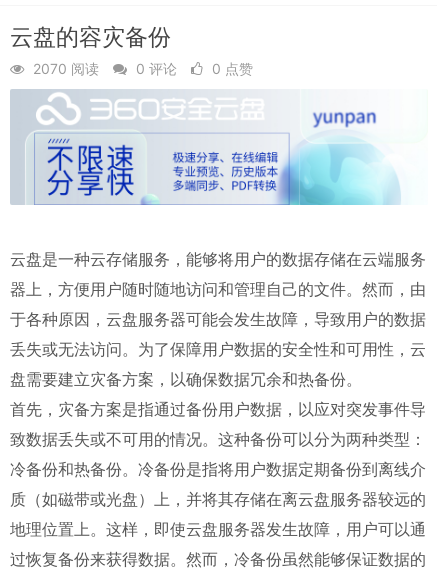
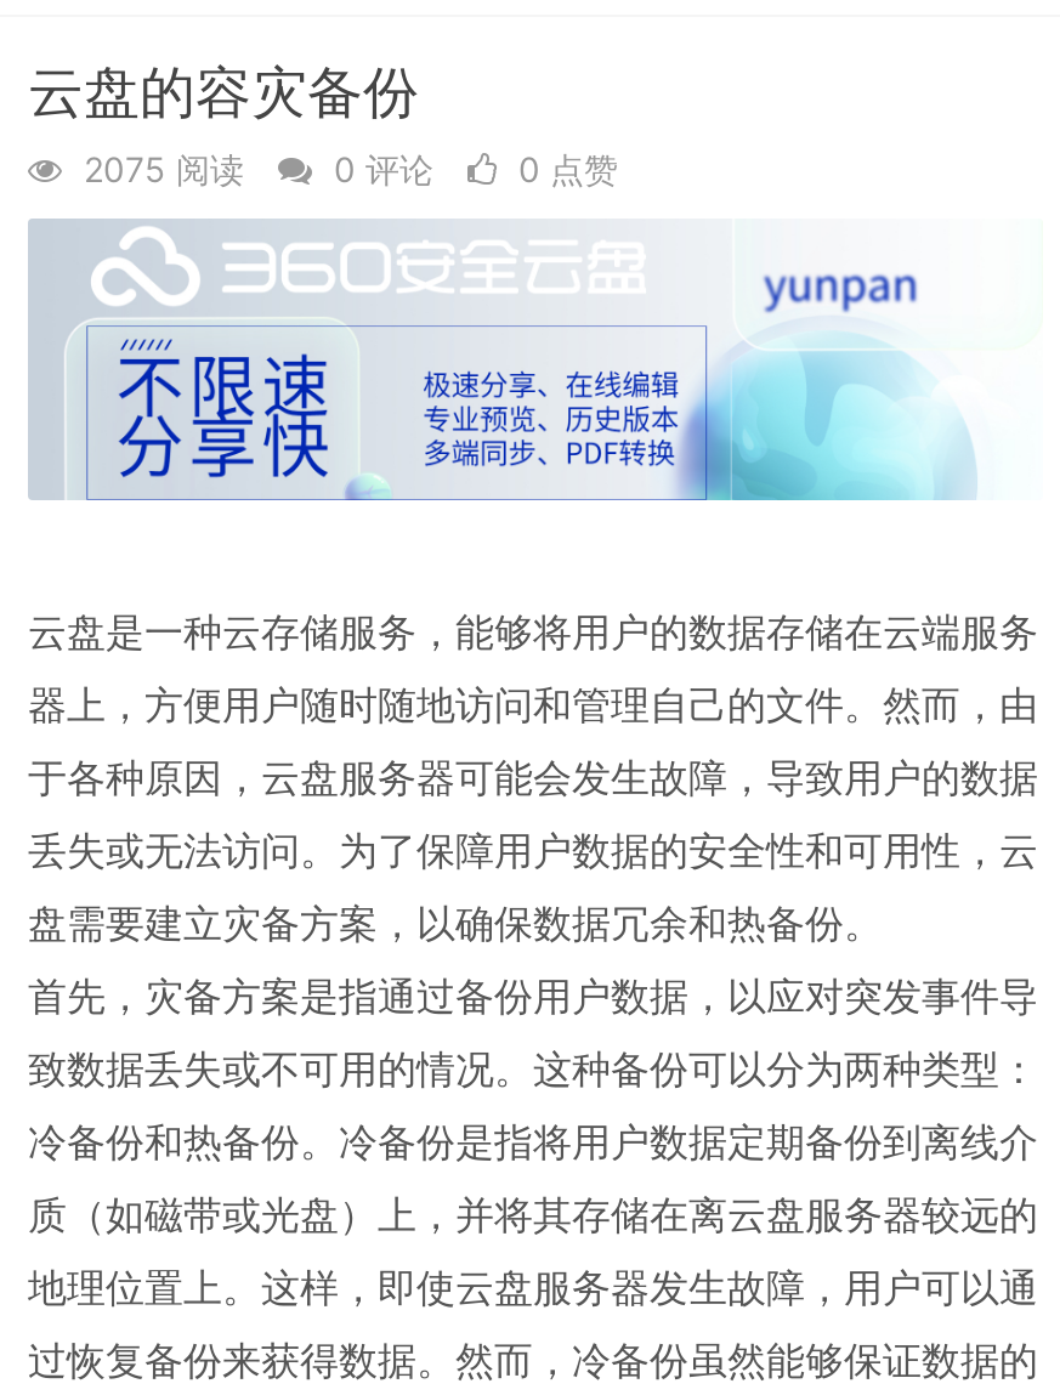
- 2070 阅读 0 评论 0 点赞
+ 2075 阅读 0 评论 0 点赞
